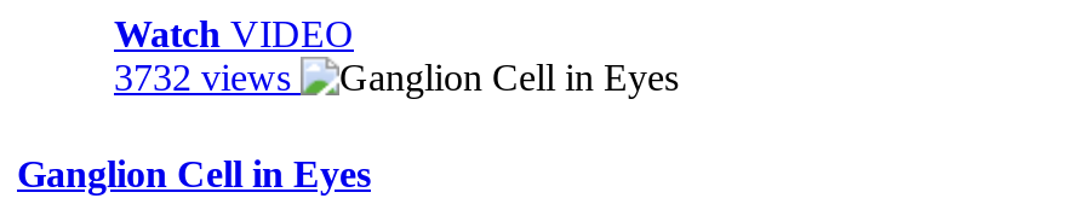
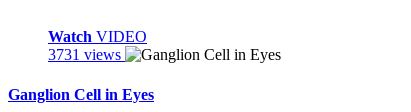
- 3732 views
+ 3731 views
